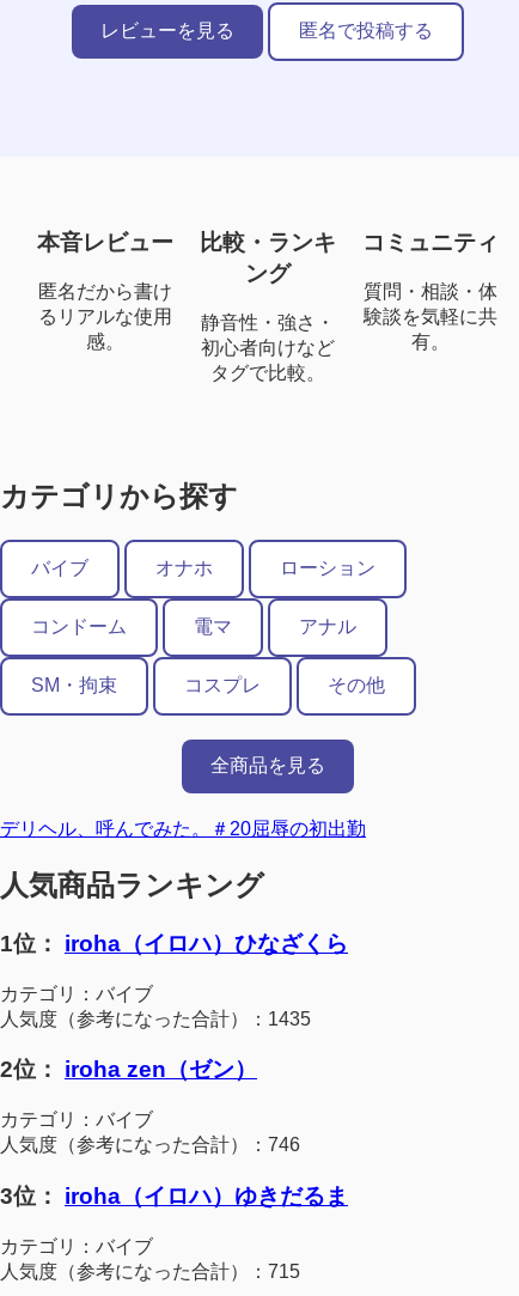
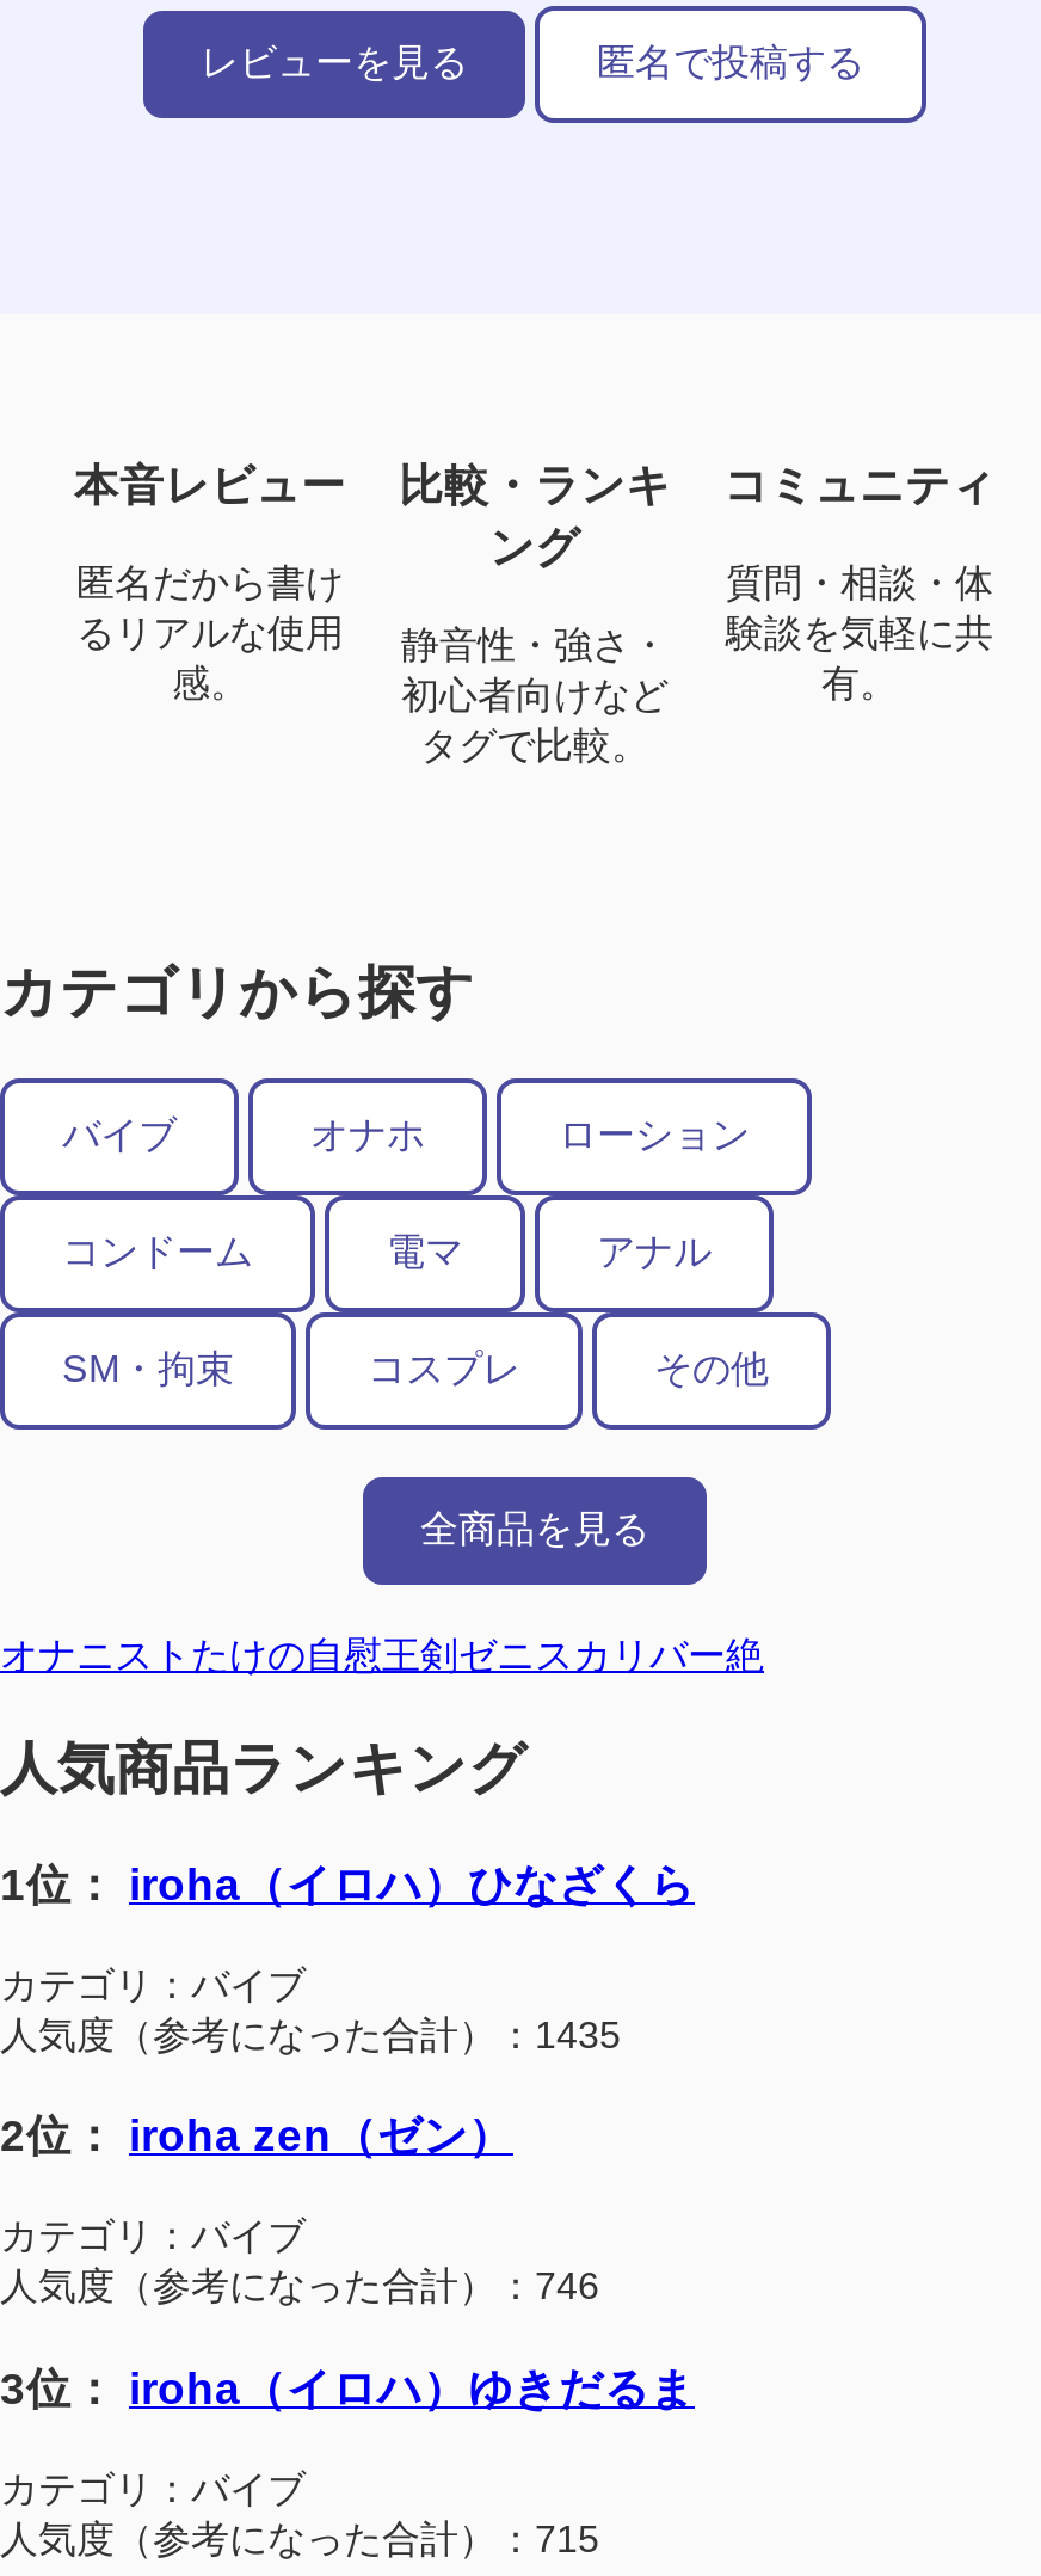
- デリヘル、呼んでみた。＃20屈辱の初出勤
+ オナニストたけの自慰王剣ゼニスカリバー絶
